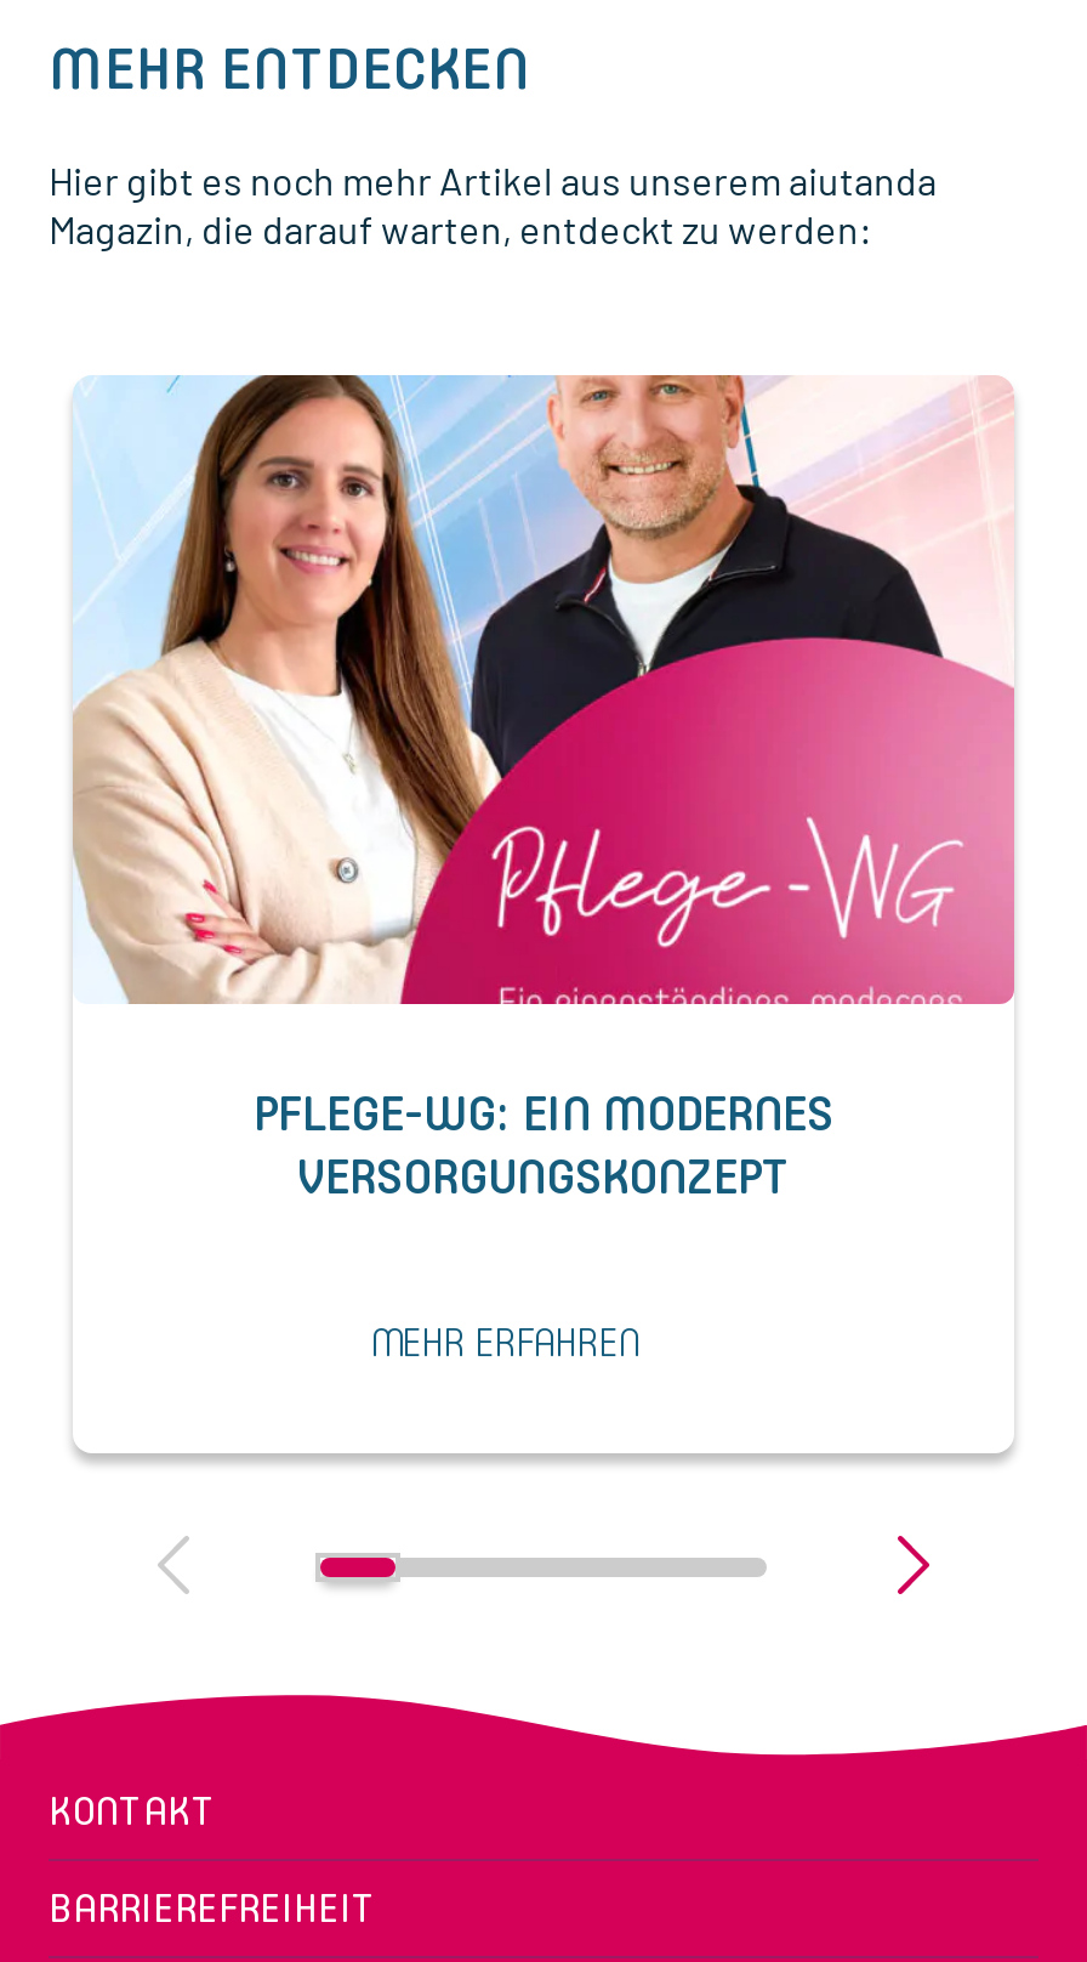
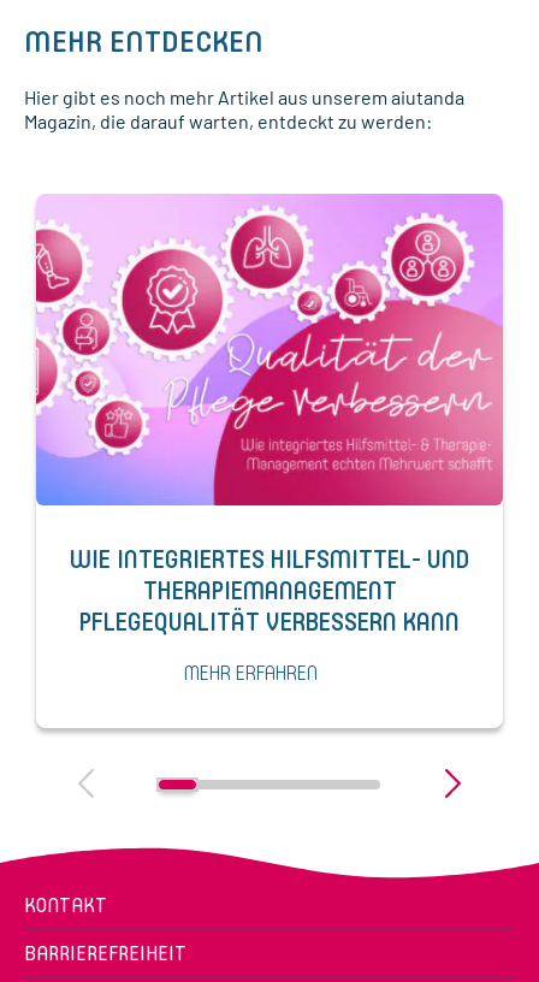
- [image]
- PFLEGE-WG: EIN MODERNES
- VERSORGUNGSKONZEPT
+ [image]
+ WIE INTEGRIERTES HILFSMITTEL- UND
+ THERAPIEMANAGEMENT
+ PFLEGEQUALITÄT VERBESSERN KANN
